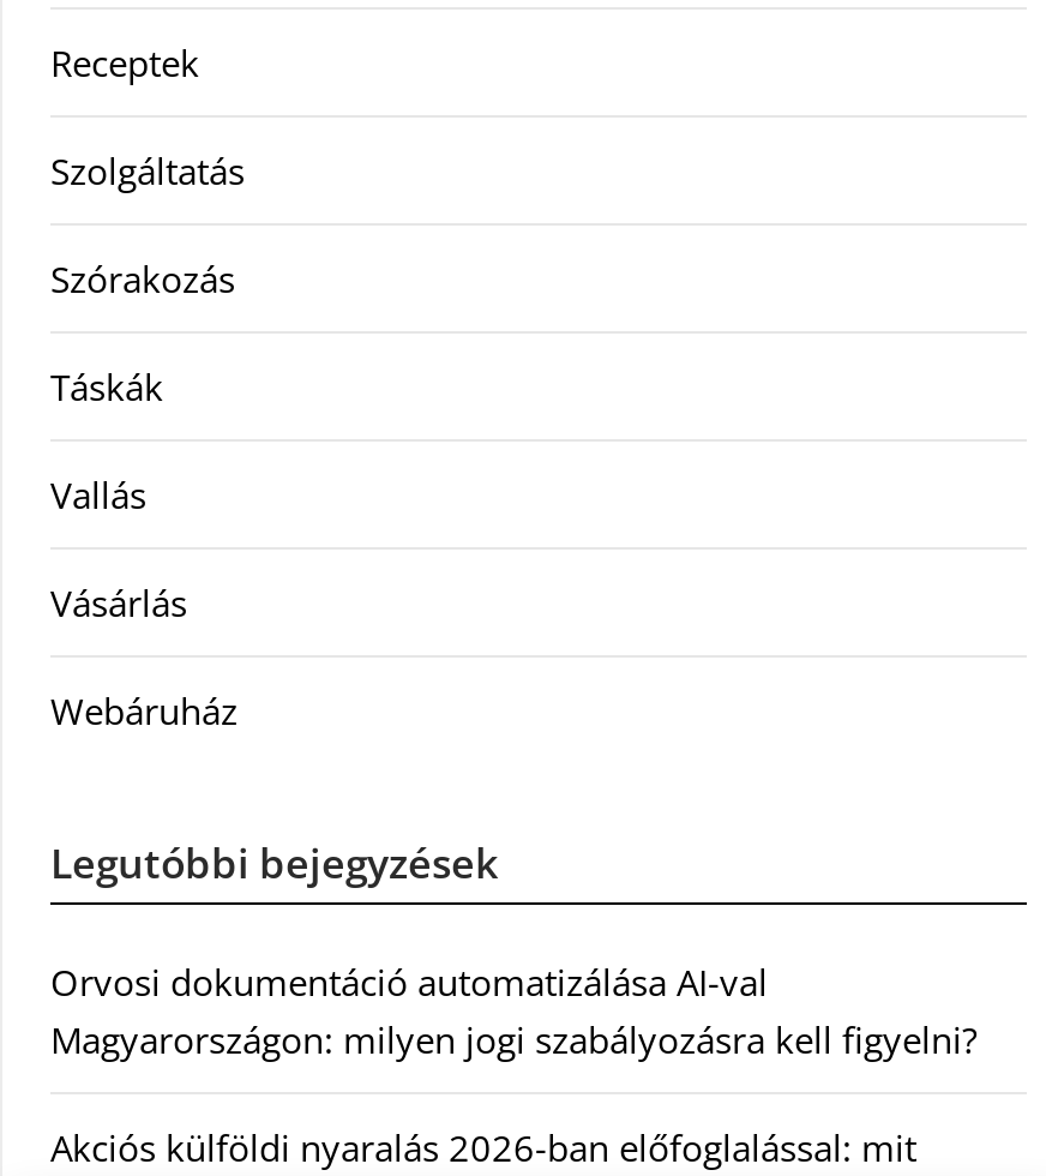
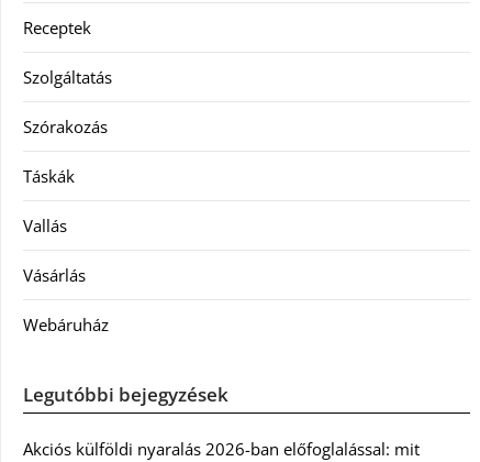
- Orvosi dokumentáció automatizálása AI-val
- Magyarországon: milyen jogi szabályozásra kell figyelni?
